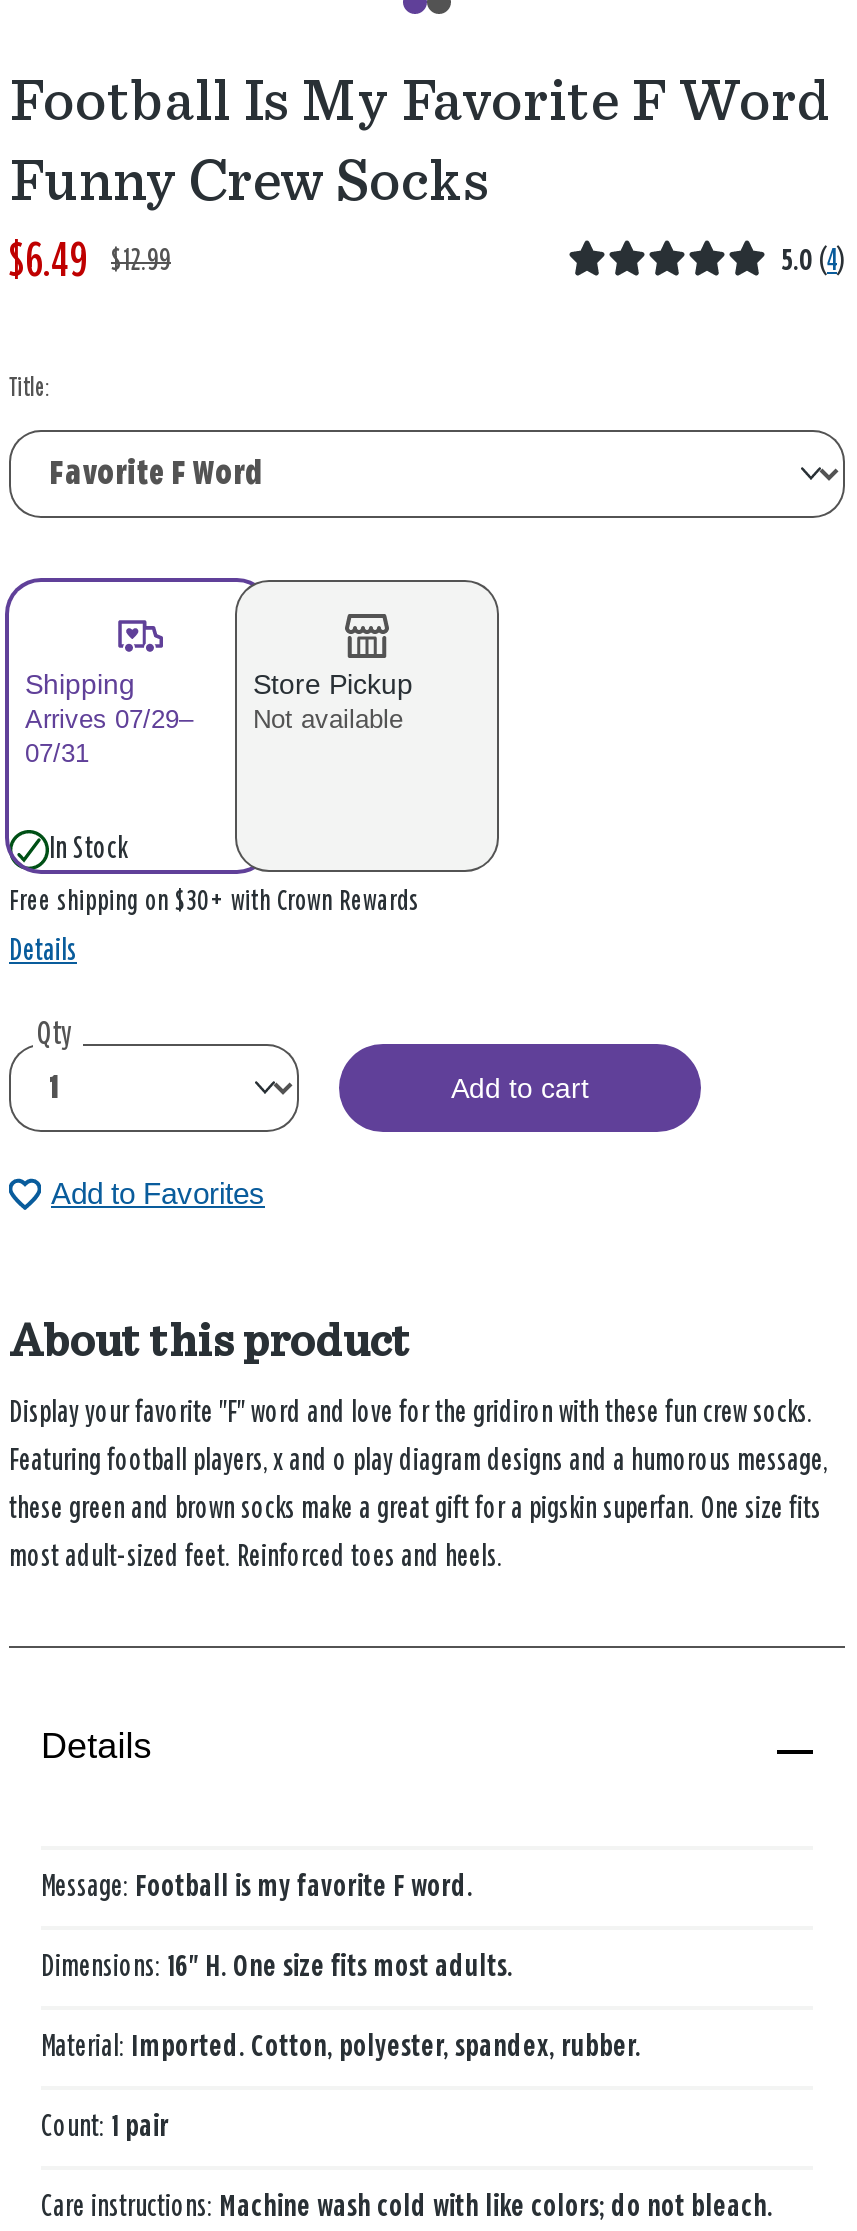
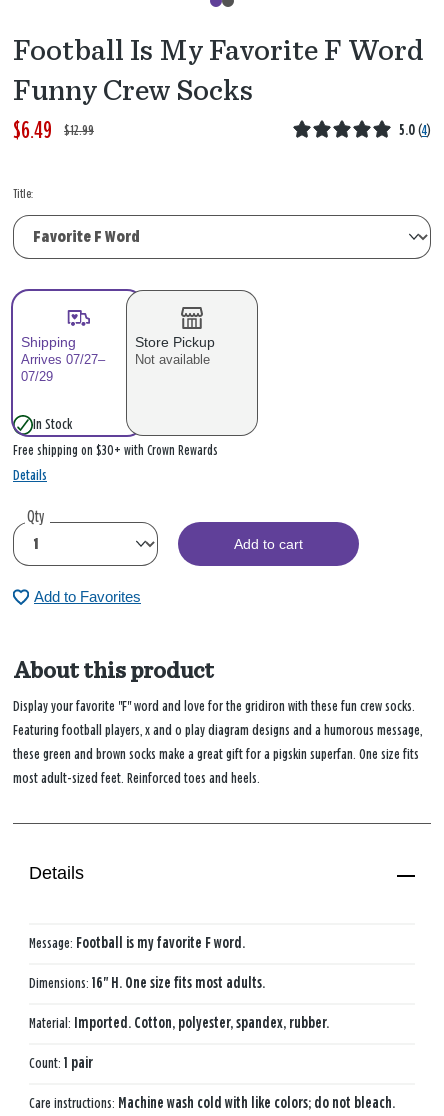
- Arrives 07/29– Not available
+ Arrives 07/27– Not available

- 07/31
+ 07/29
